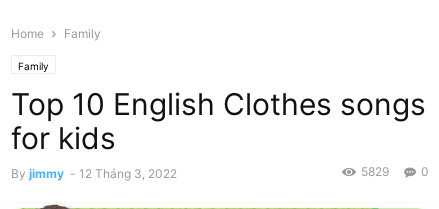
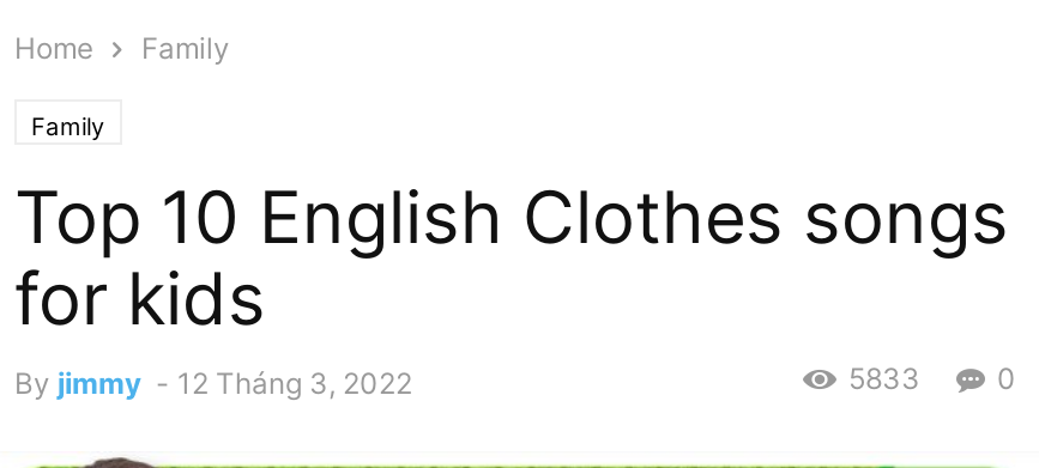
- 5829
+ 5833
